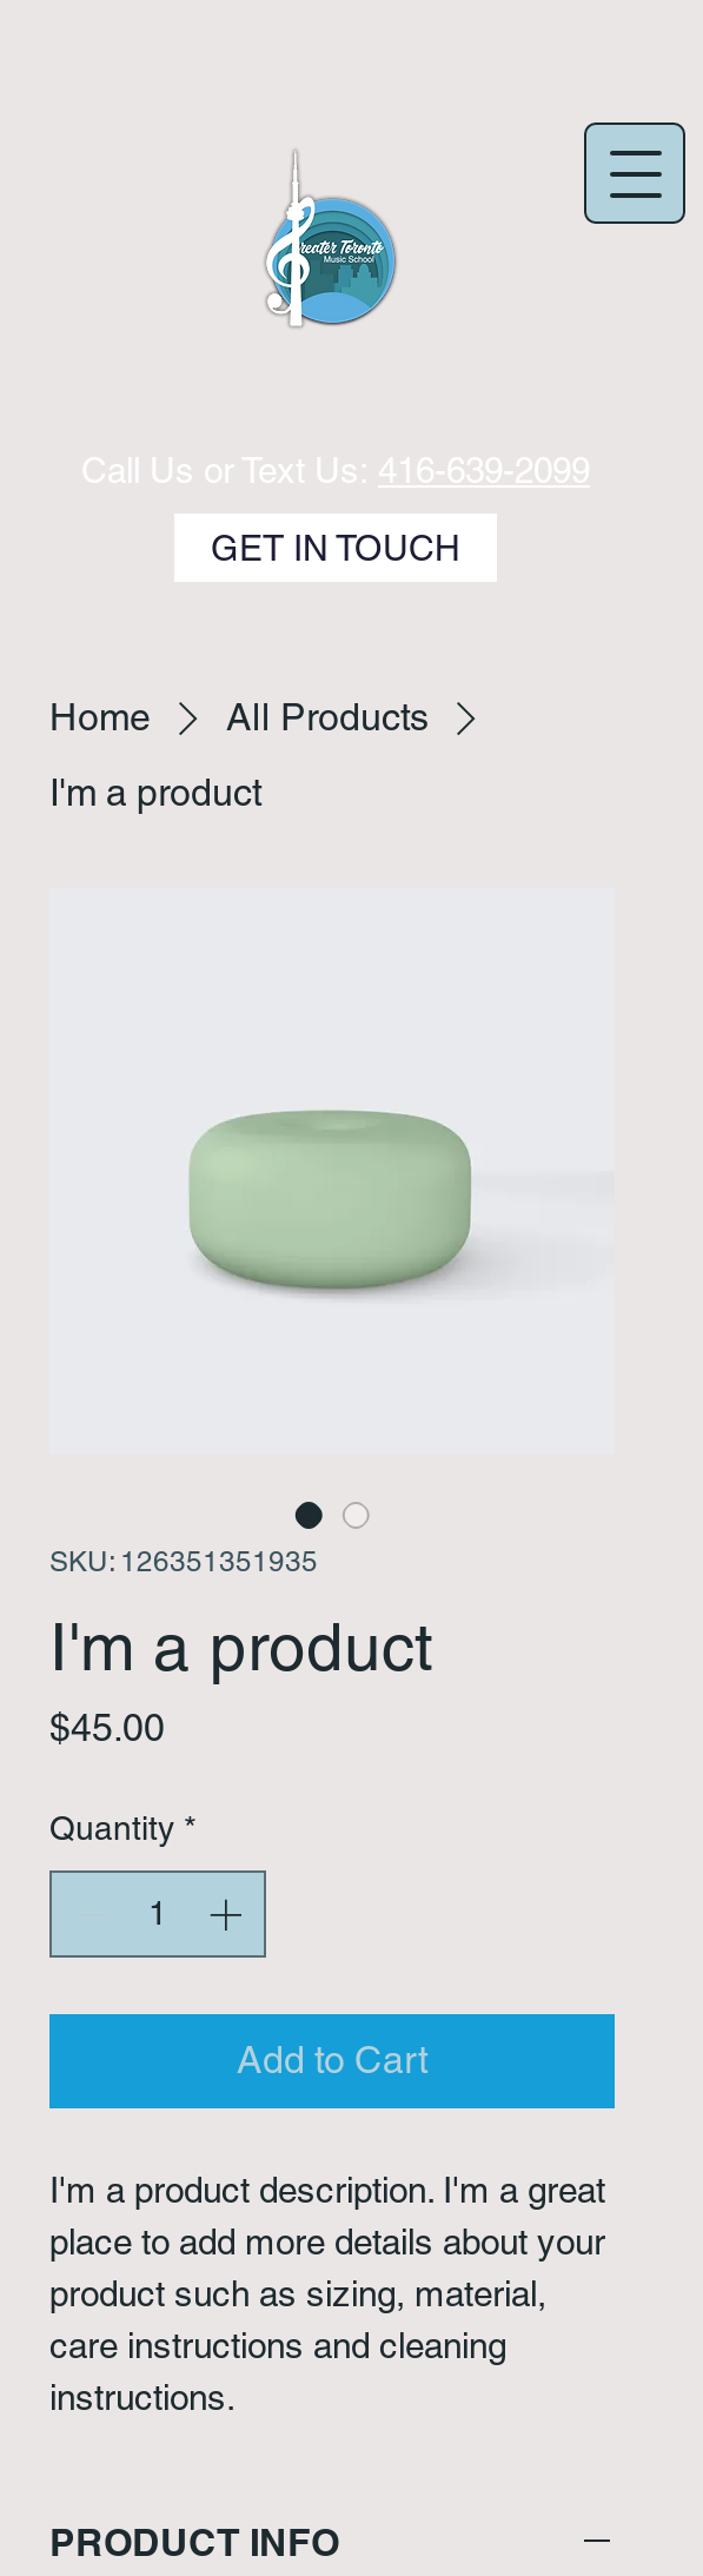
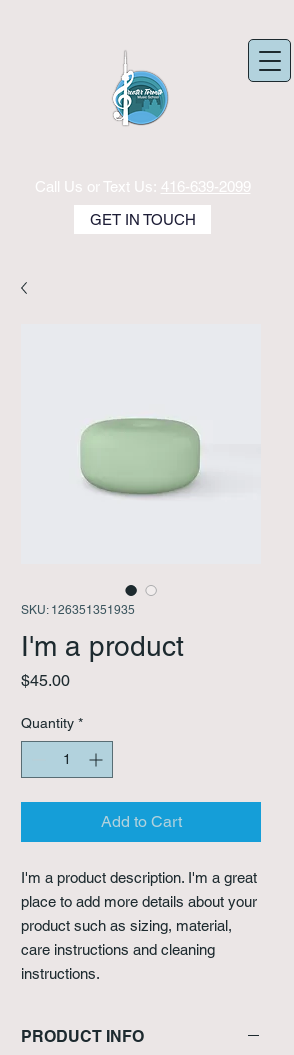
- Home
- All Products
- I'm a product
